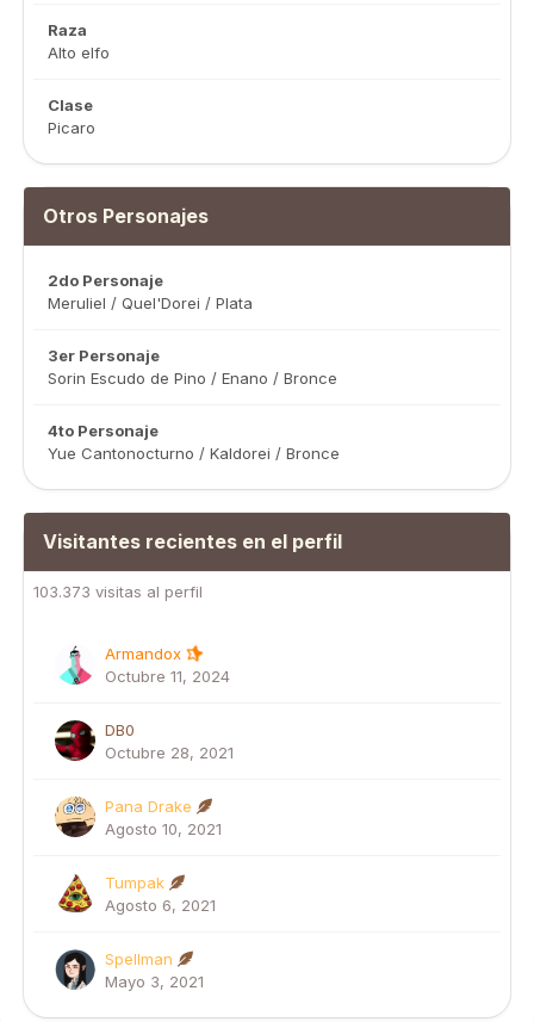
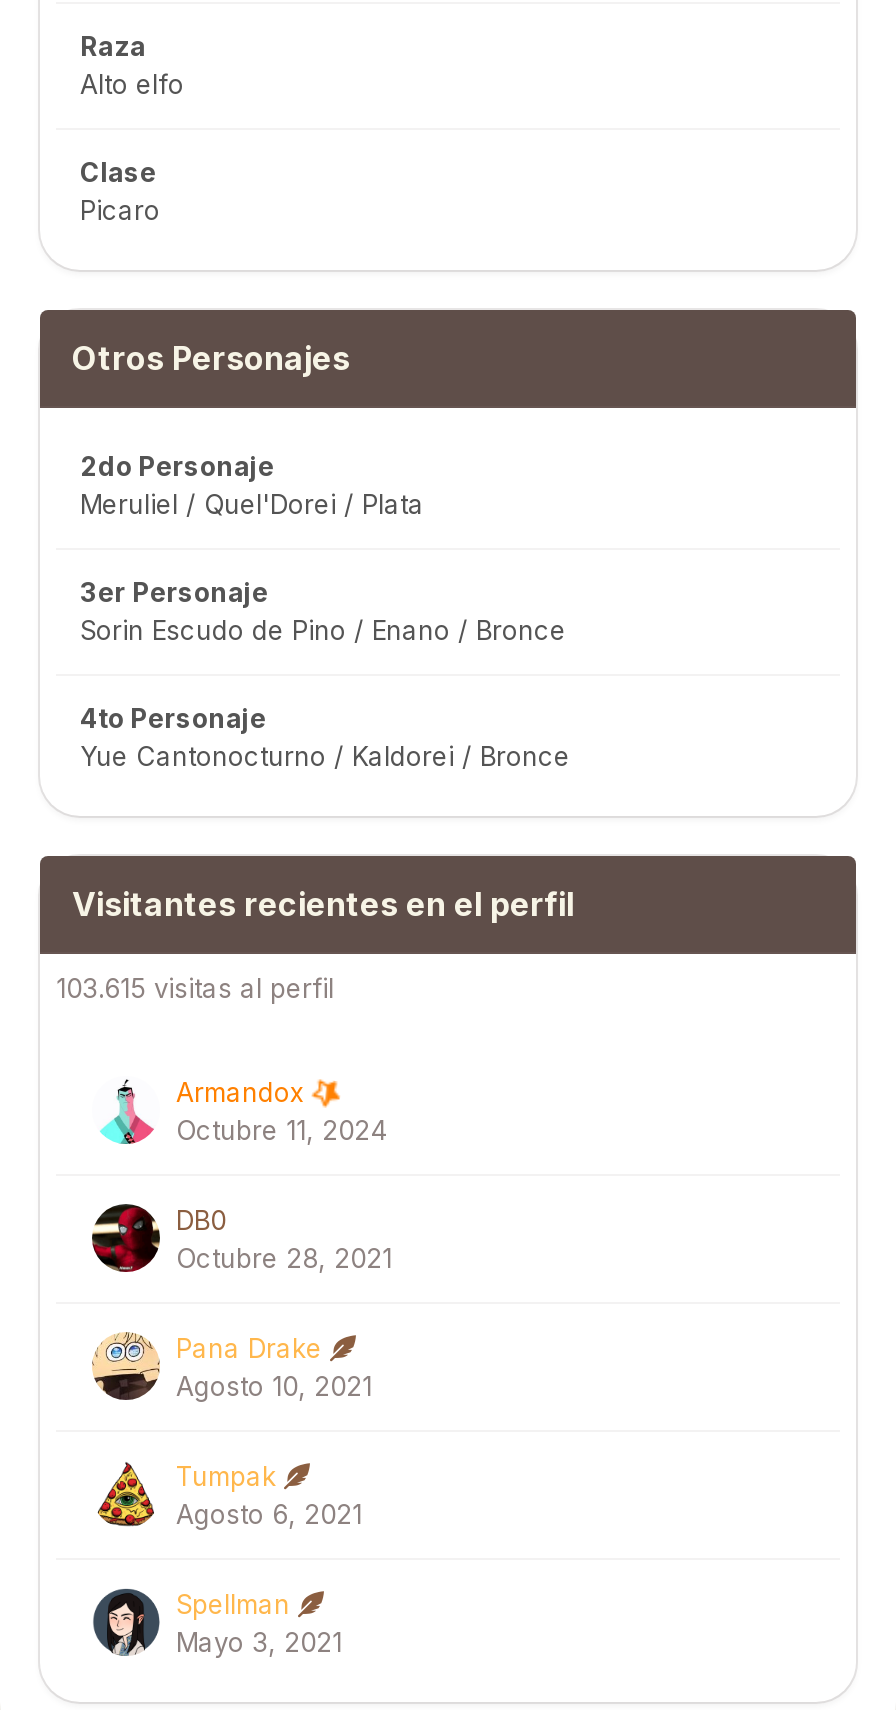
- 103.373 visitas al perfil
+ 103.615 visitas al perfil
